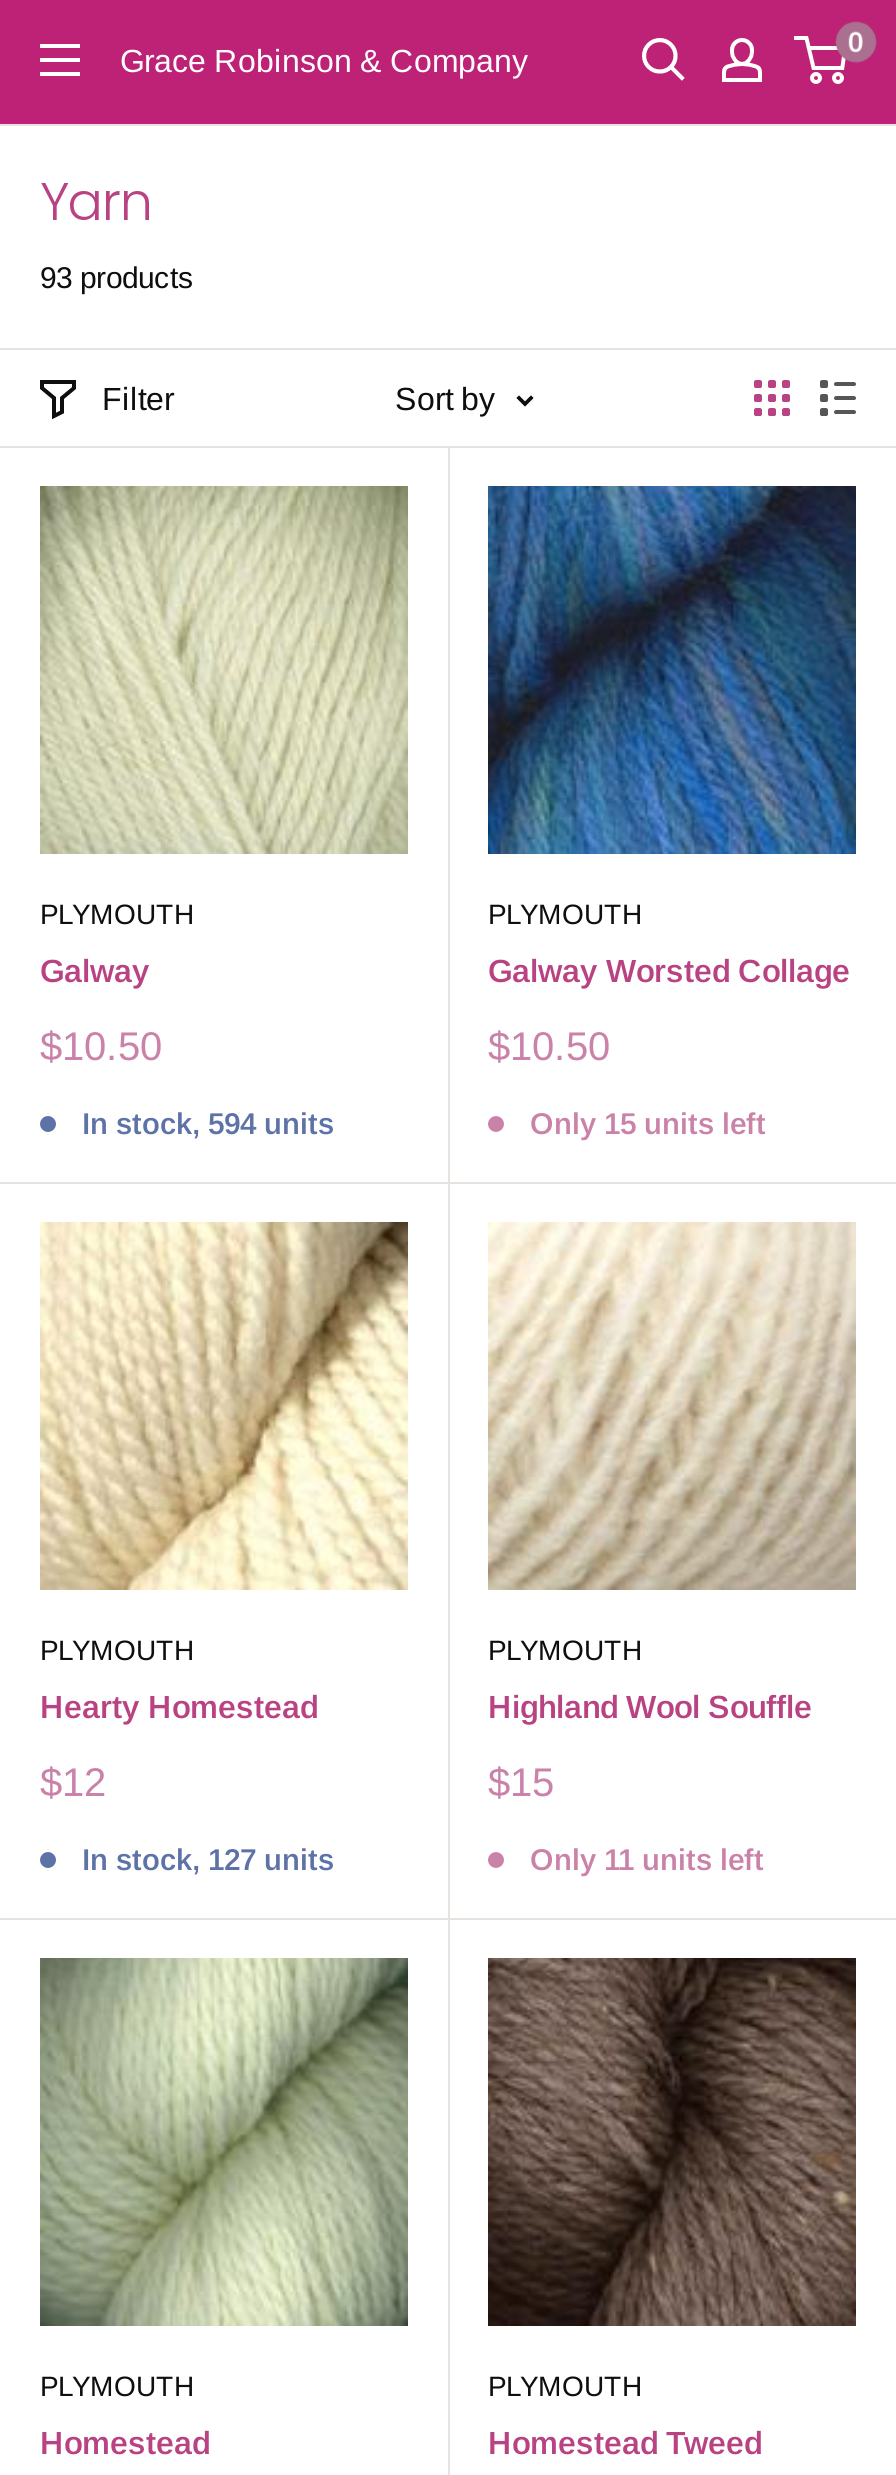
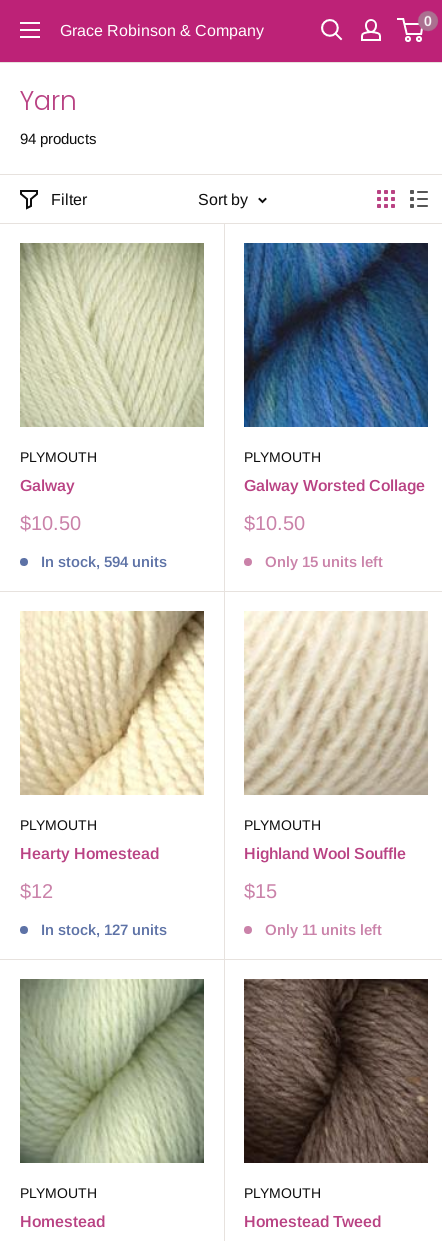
- 93 products
+ 94 products
